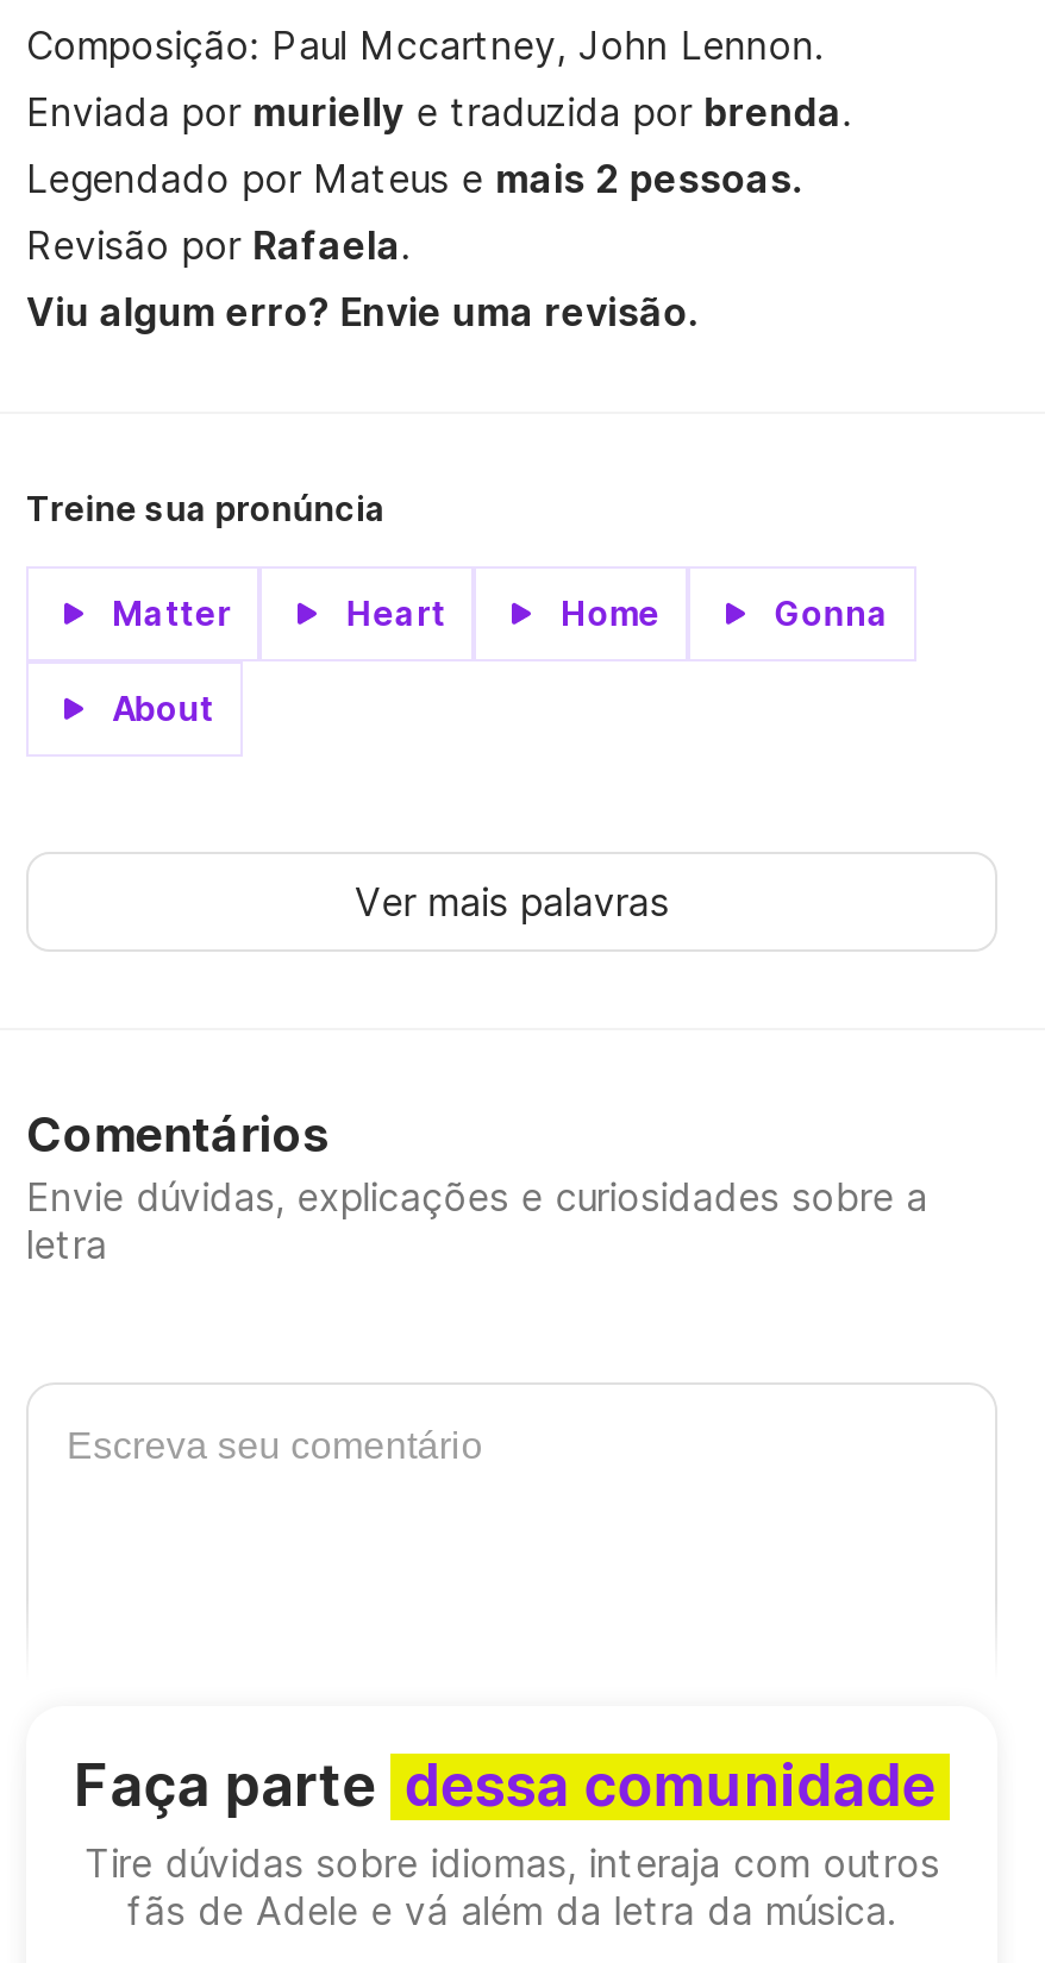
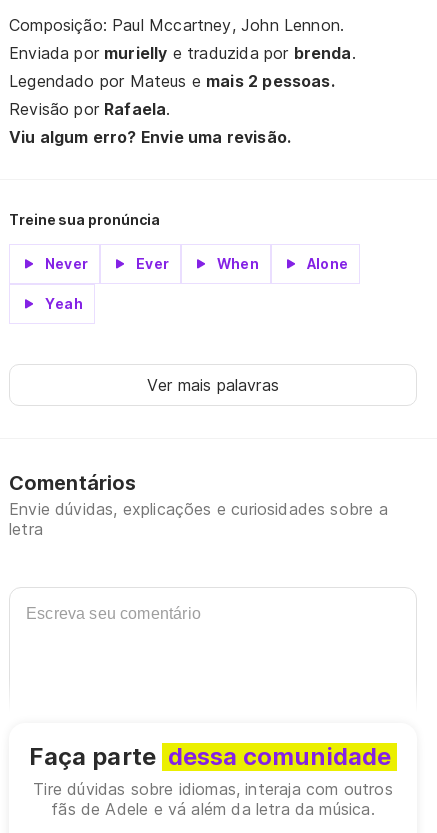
- Matter
- Heart
- Home
- Gonna
+ Never
+ Ever
+ When
+ Alone

- About
+ Yeah
